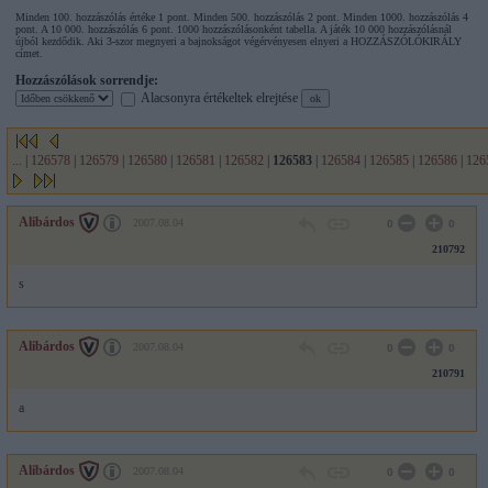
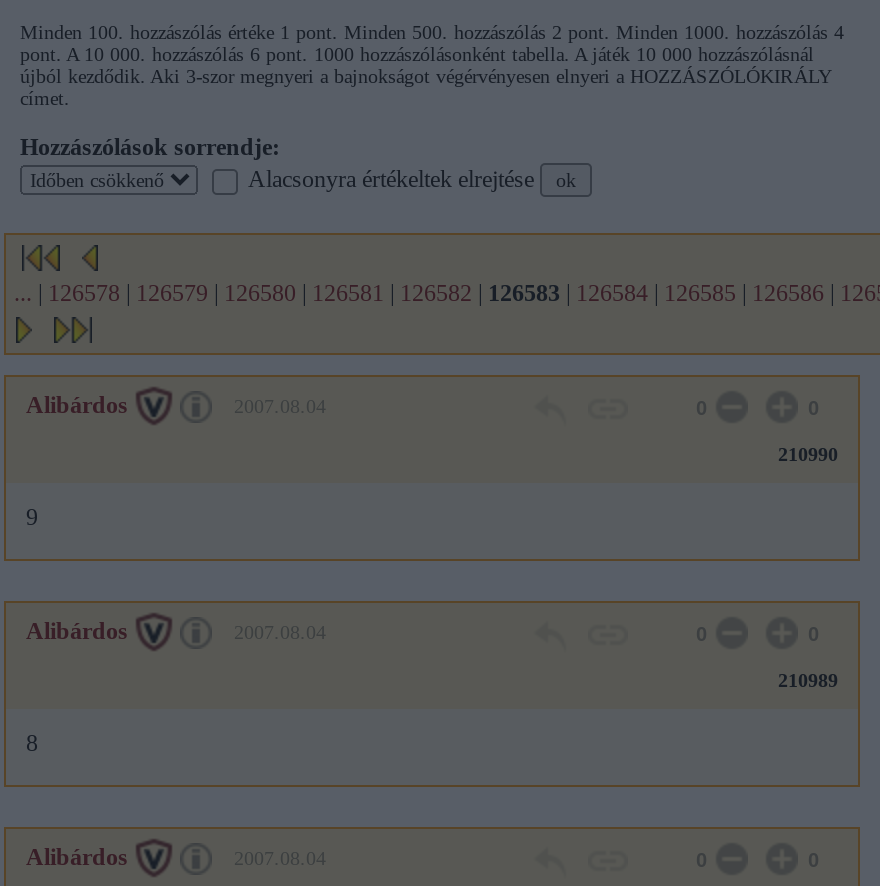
- 210792
+ 210990

- s
+ 9

- 210791
+ 210989

- a
+ 8
